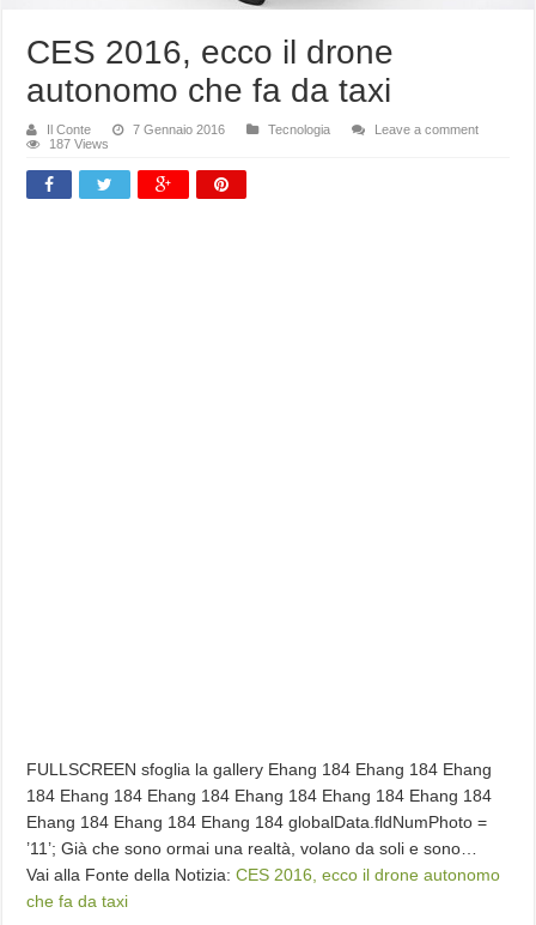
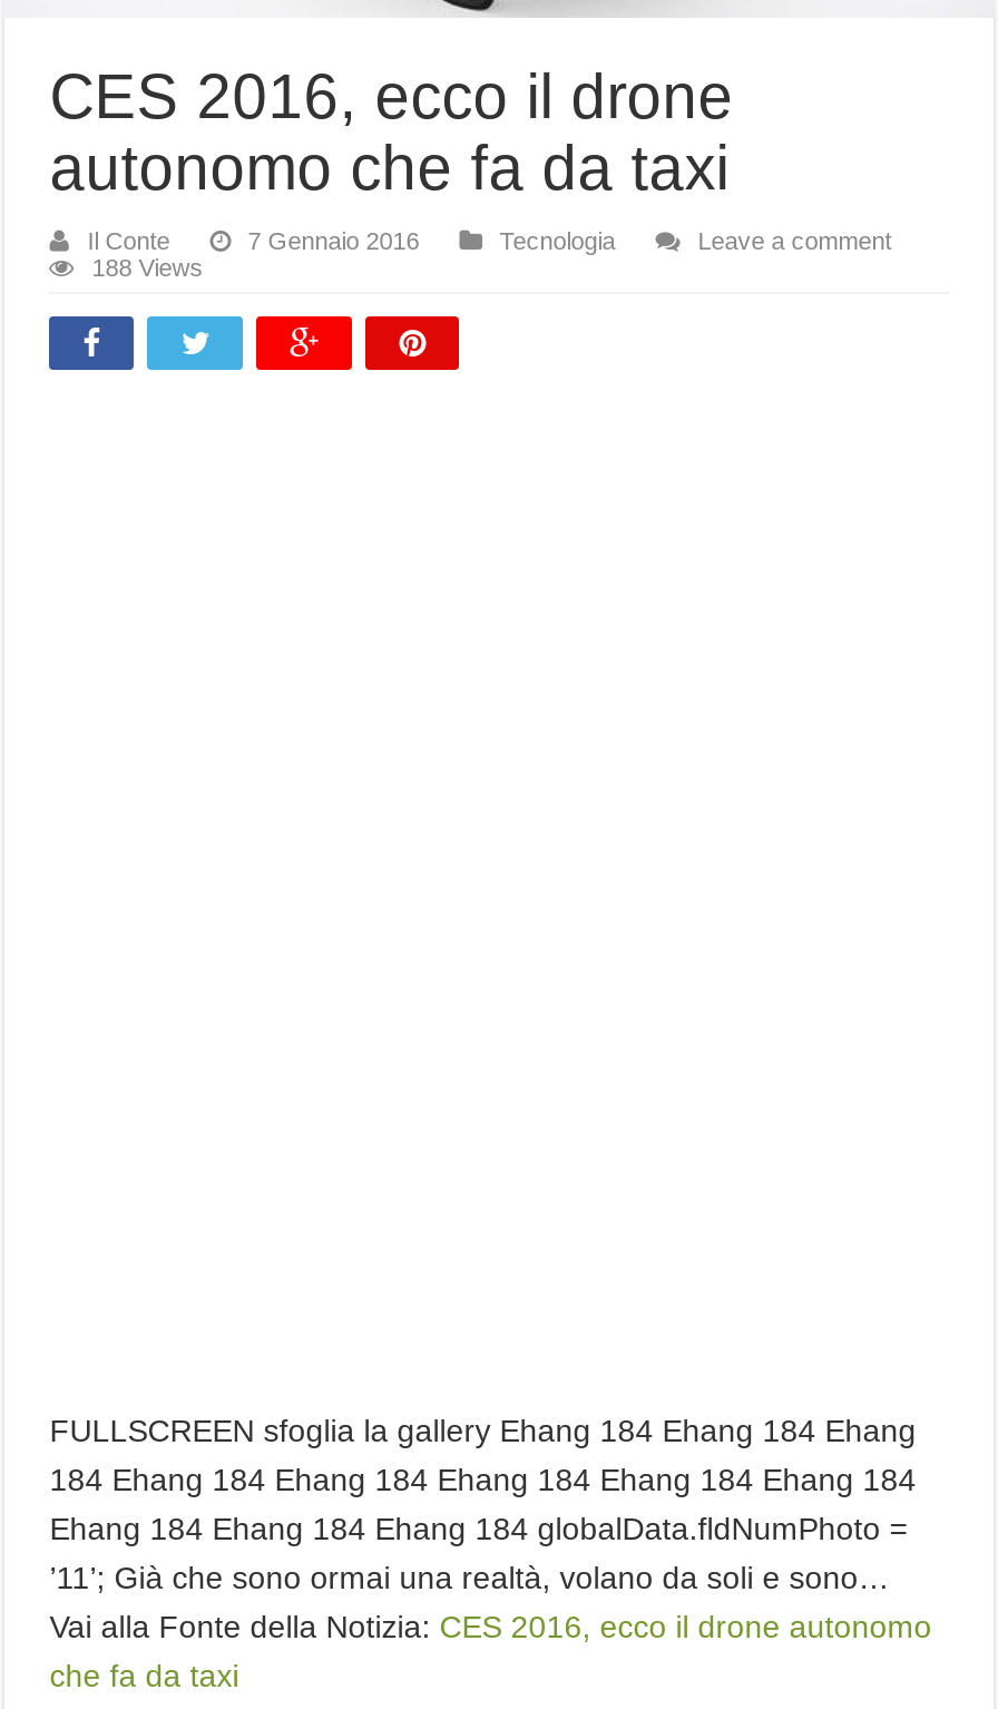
- 187 Views
+ 188 Views
